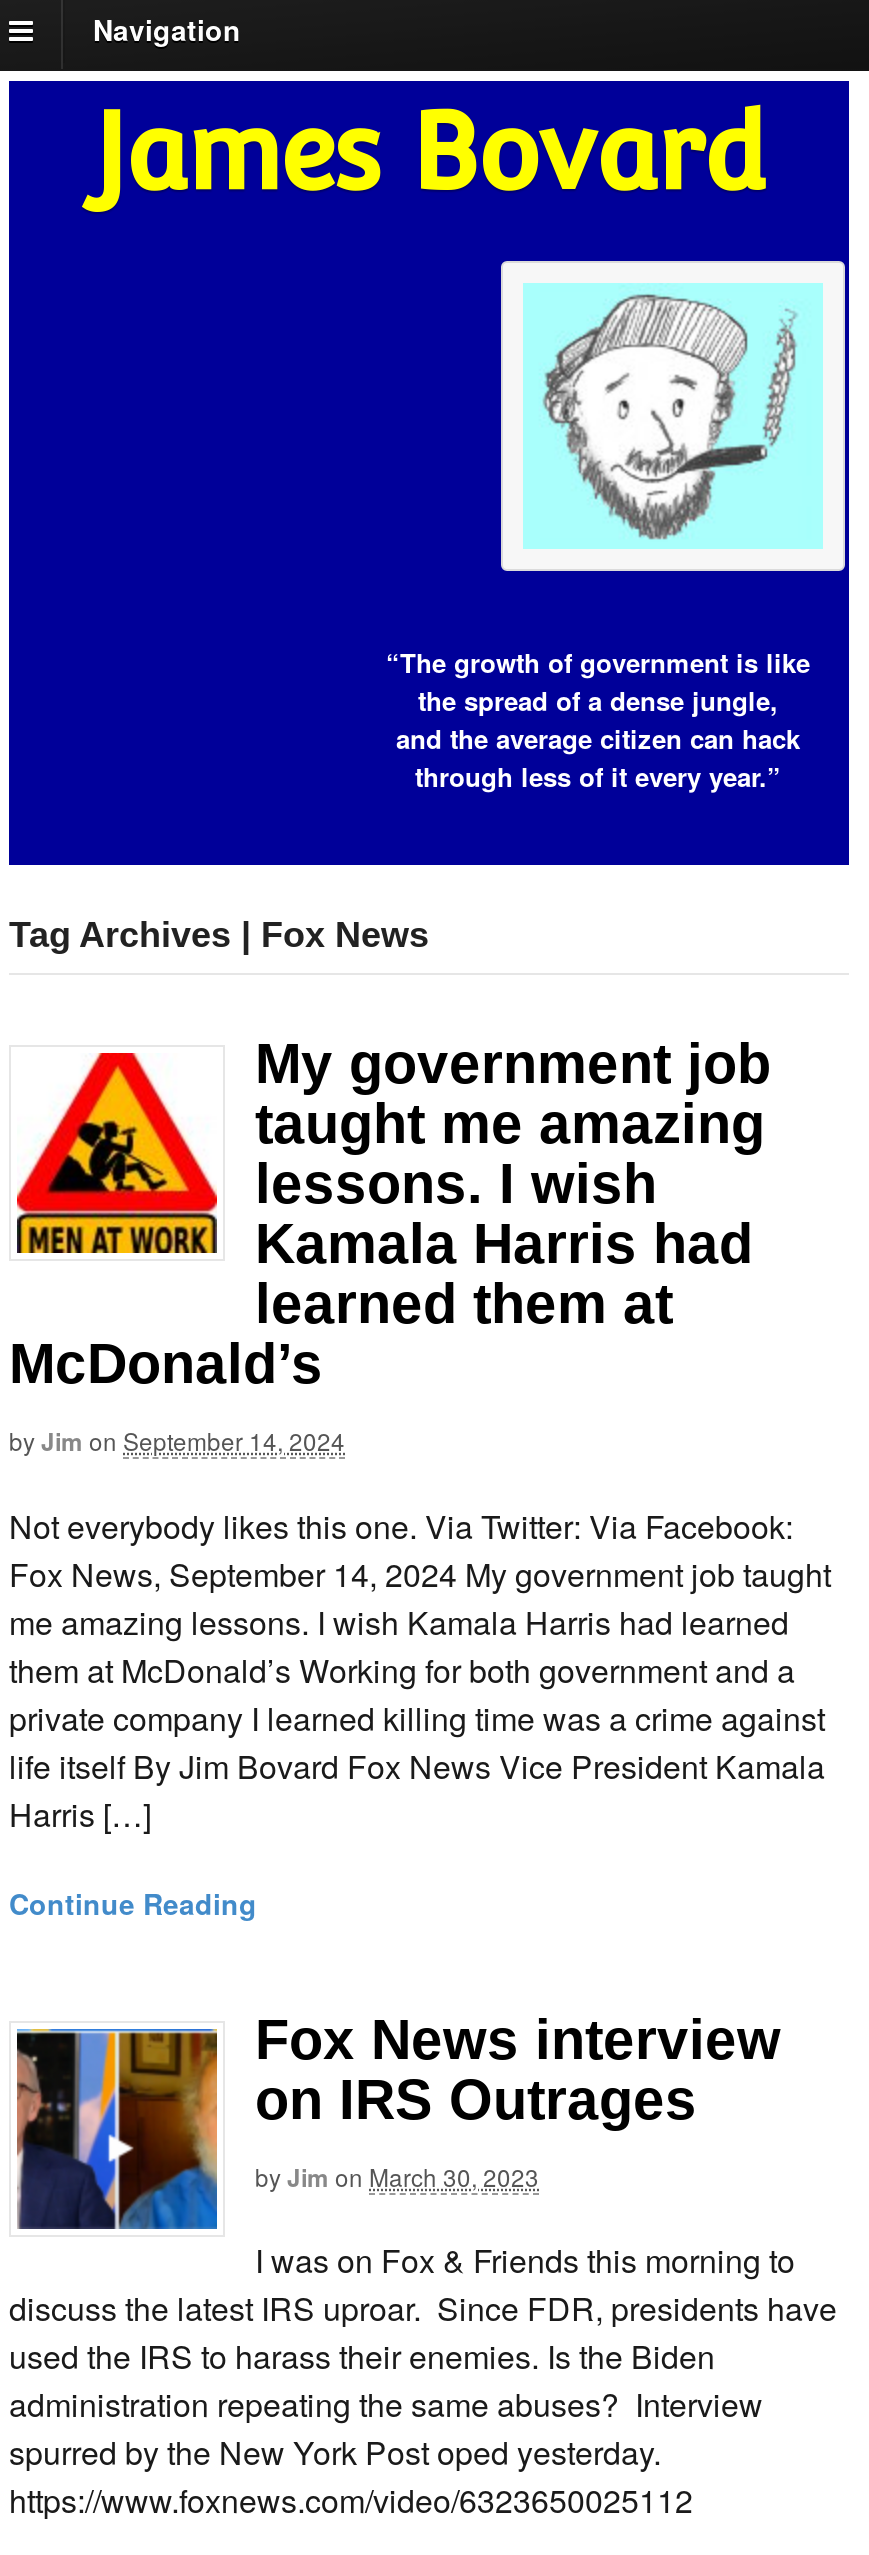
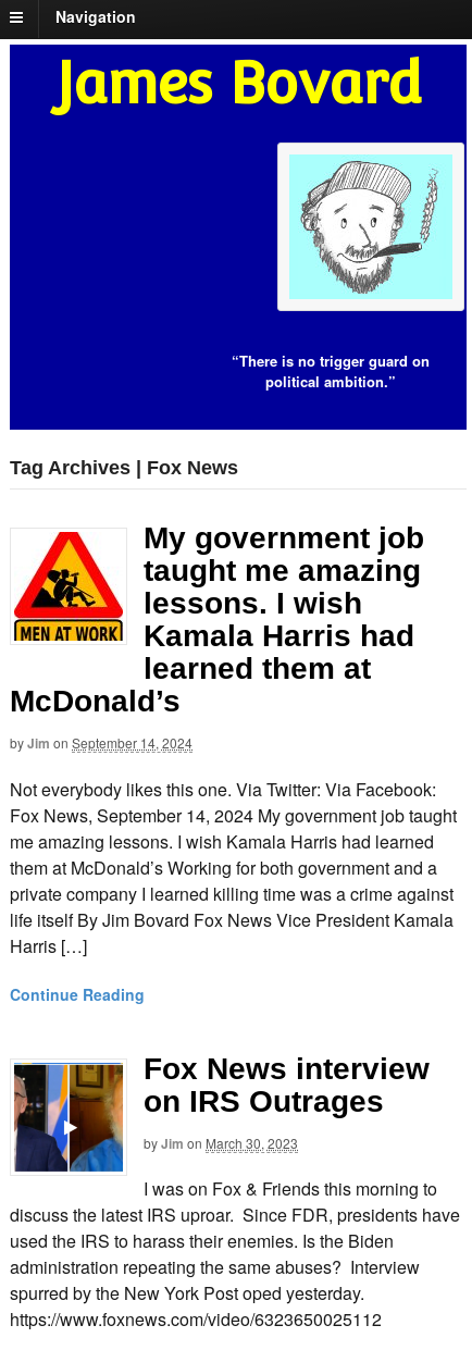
- “The growth of government is like
- the spread of a dense jungle,
- and the average citizen can hack
- through less of it every year.”
+ “There is no trigger guard on
+ political ambition.”
